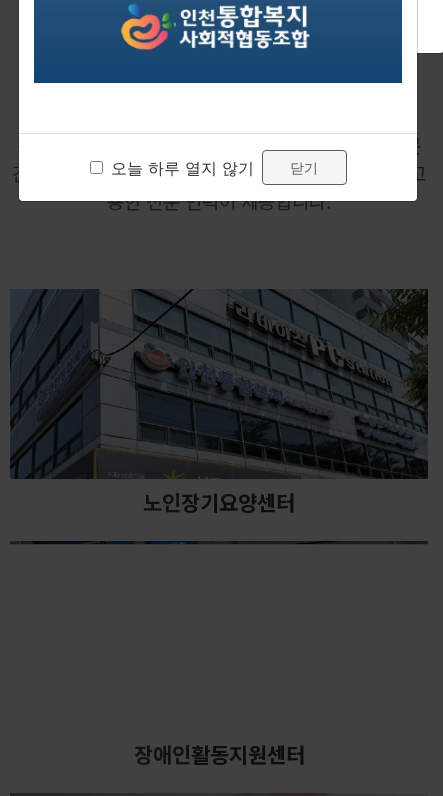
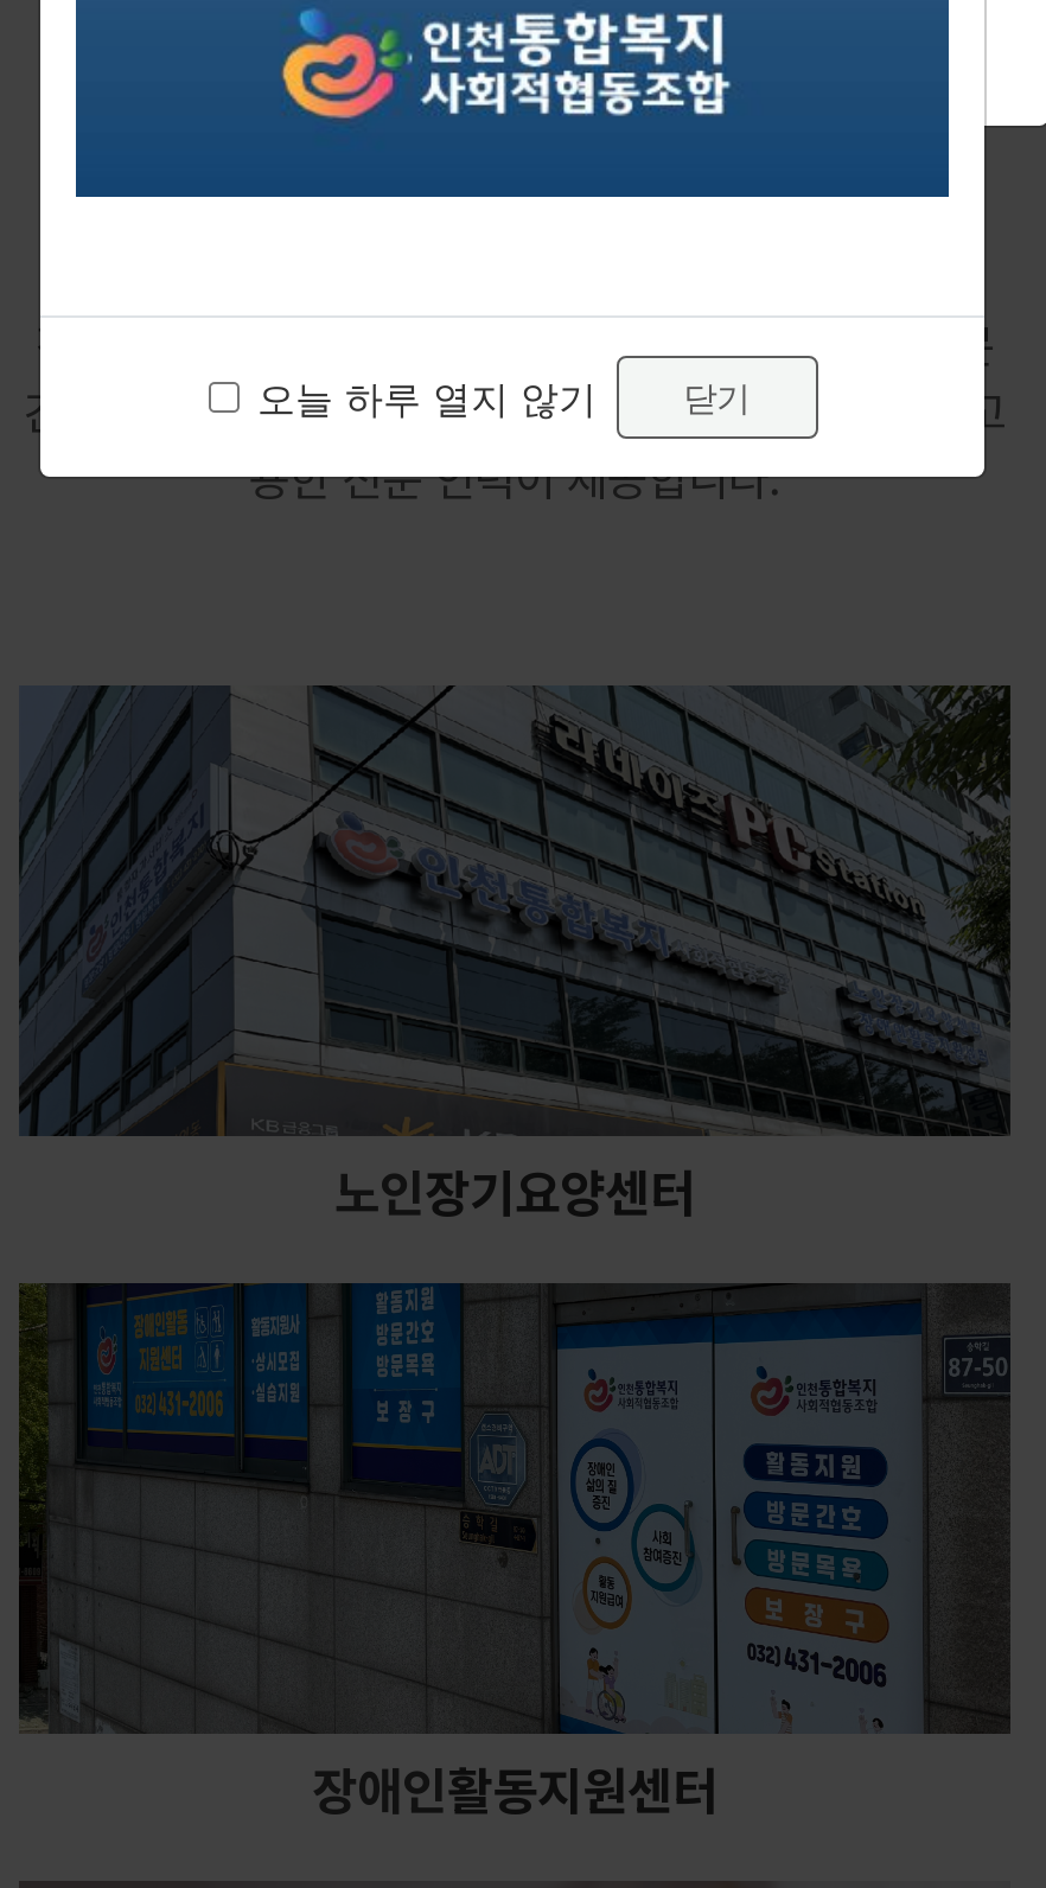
+ [image]
